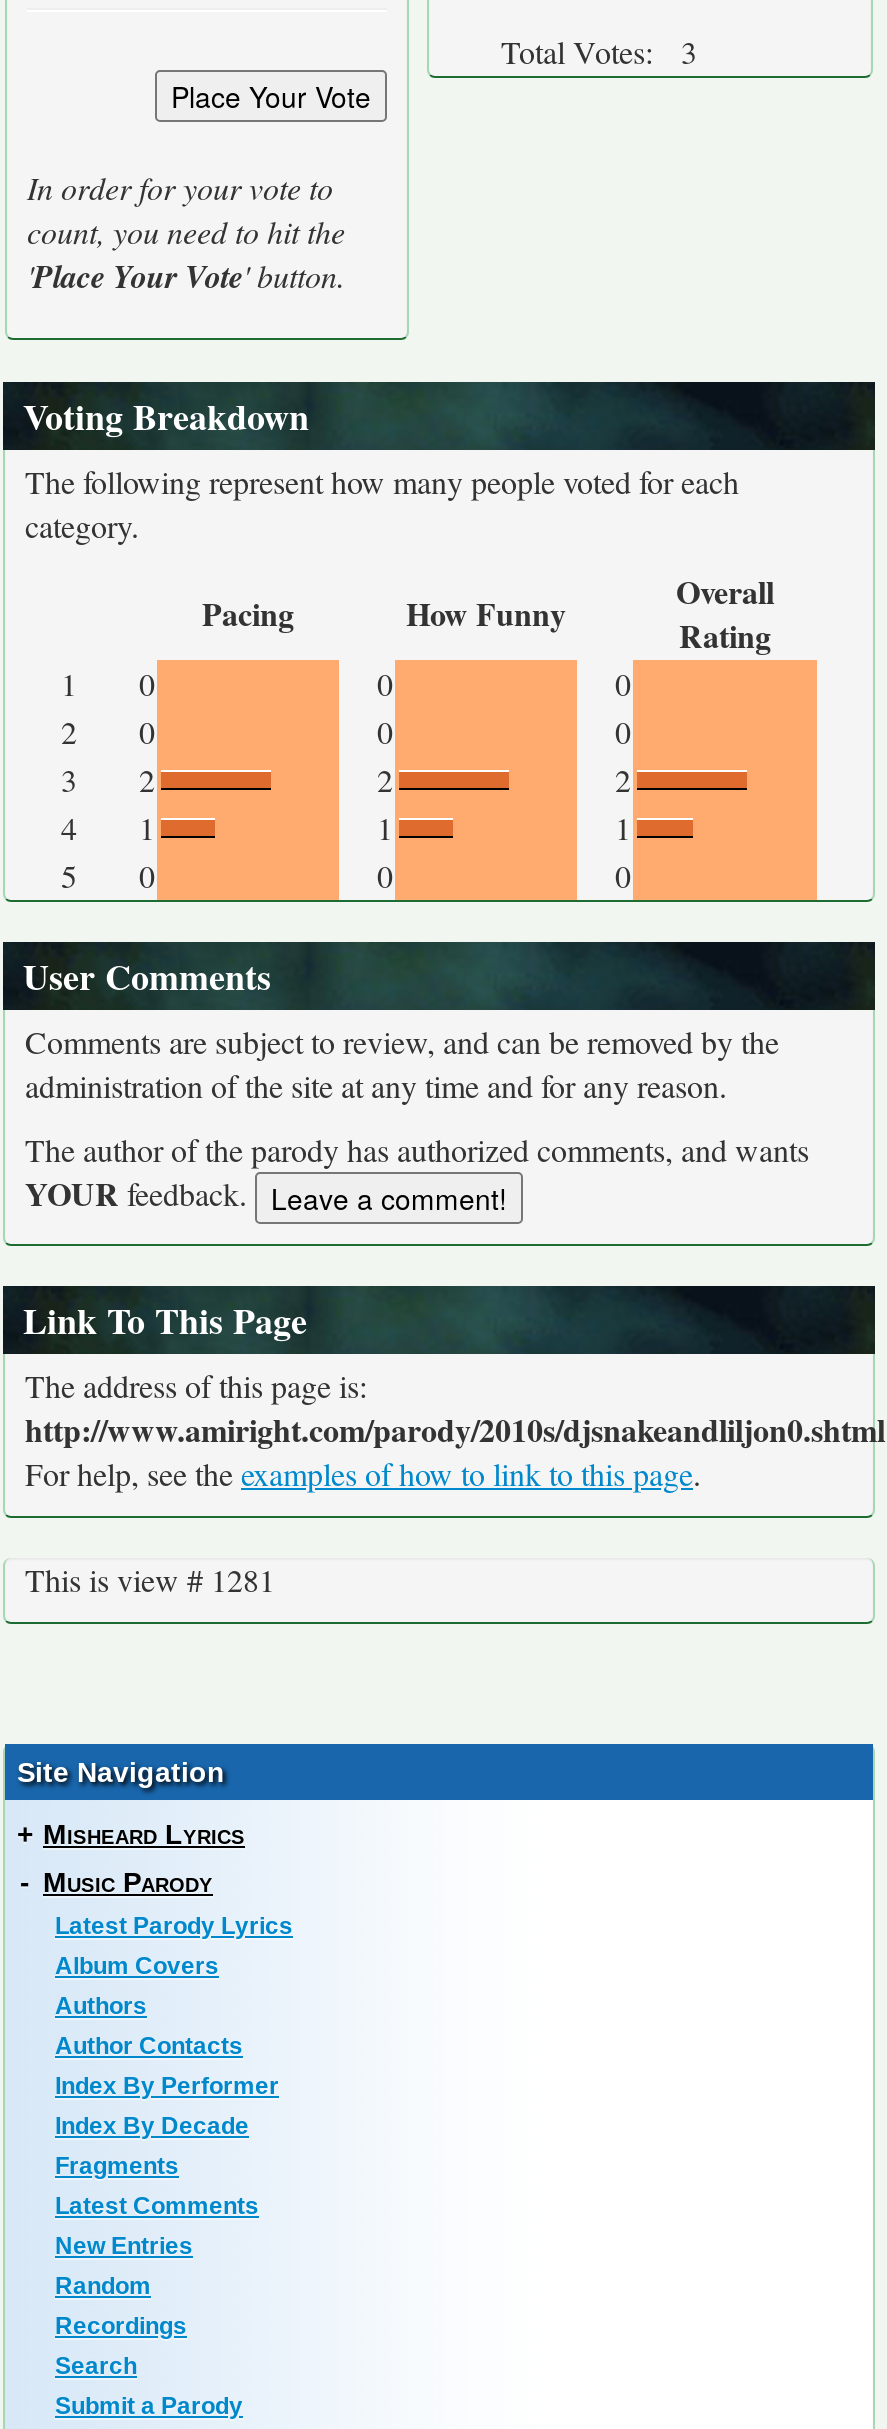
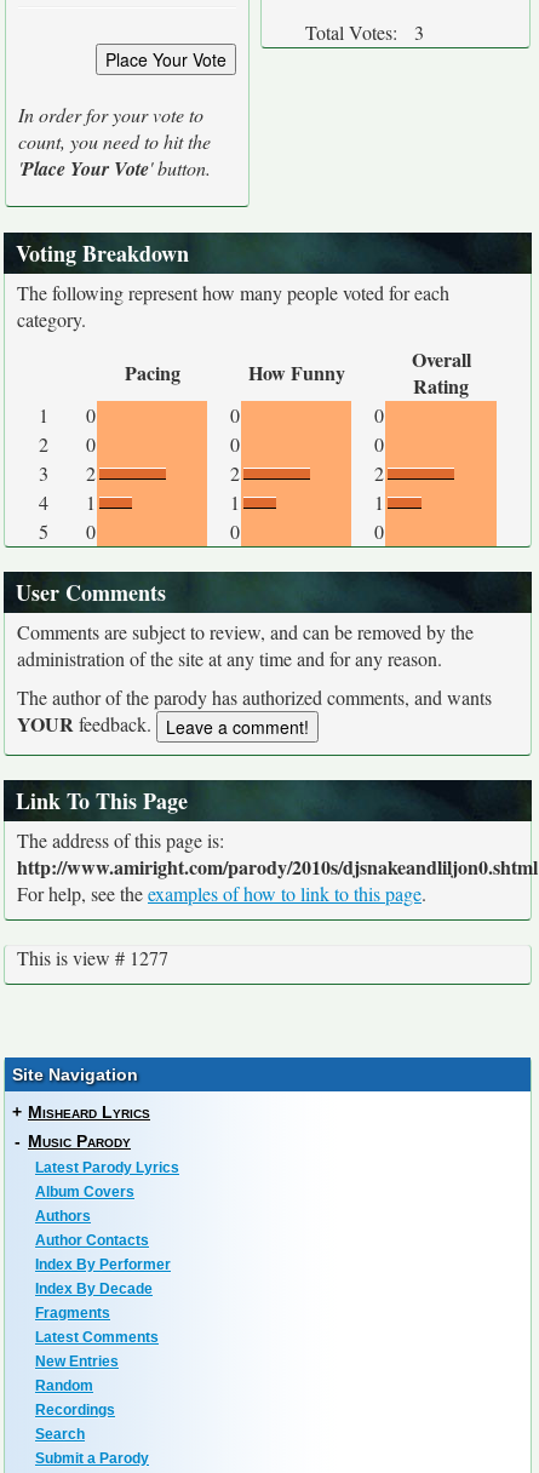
- This is view # 1281
+ This is view # 1277
